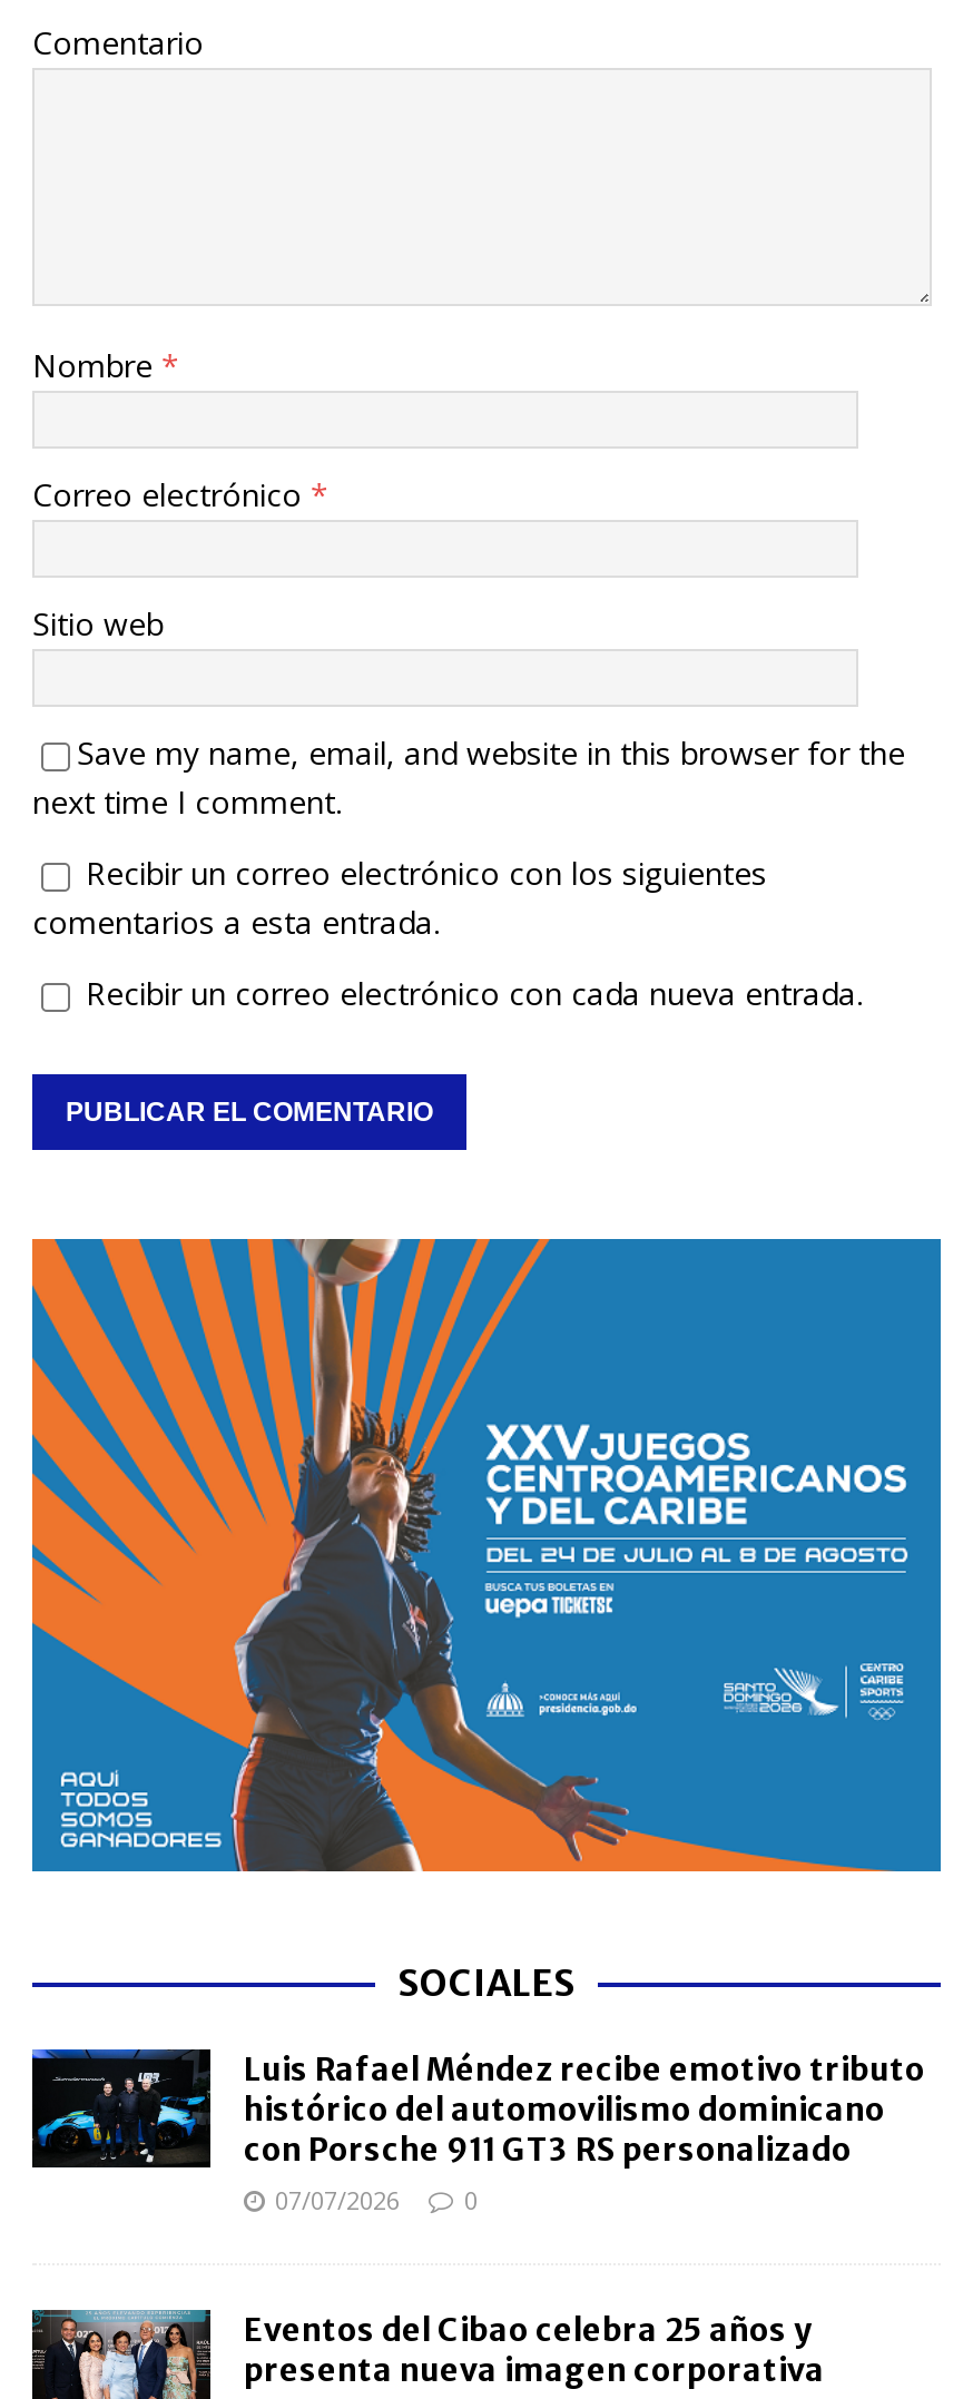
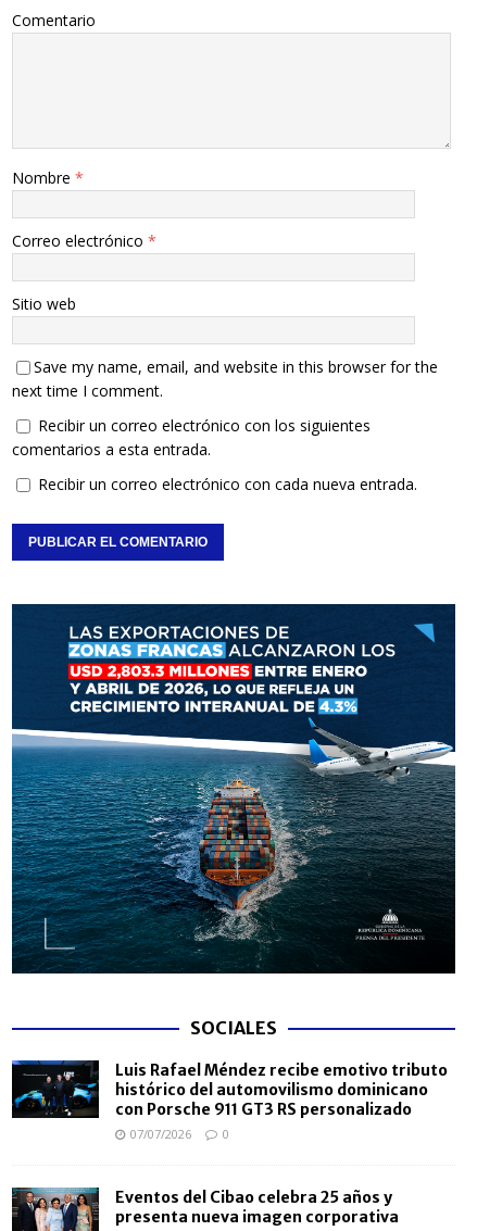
- [image]
+ [image]
